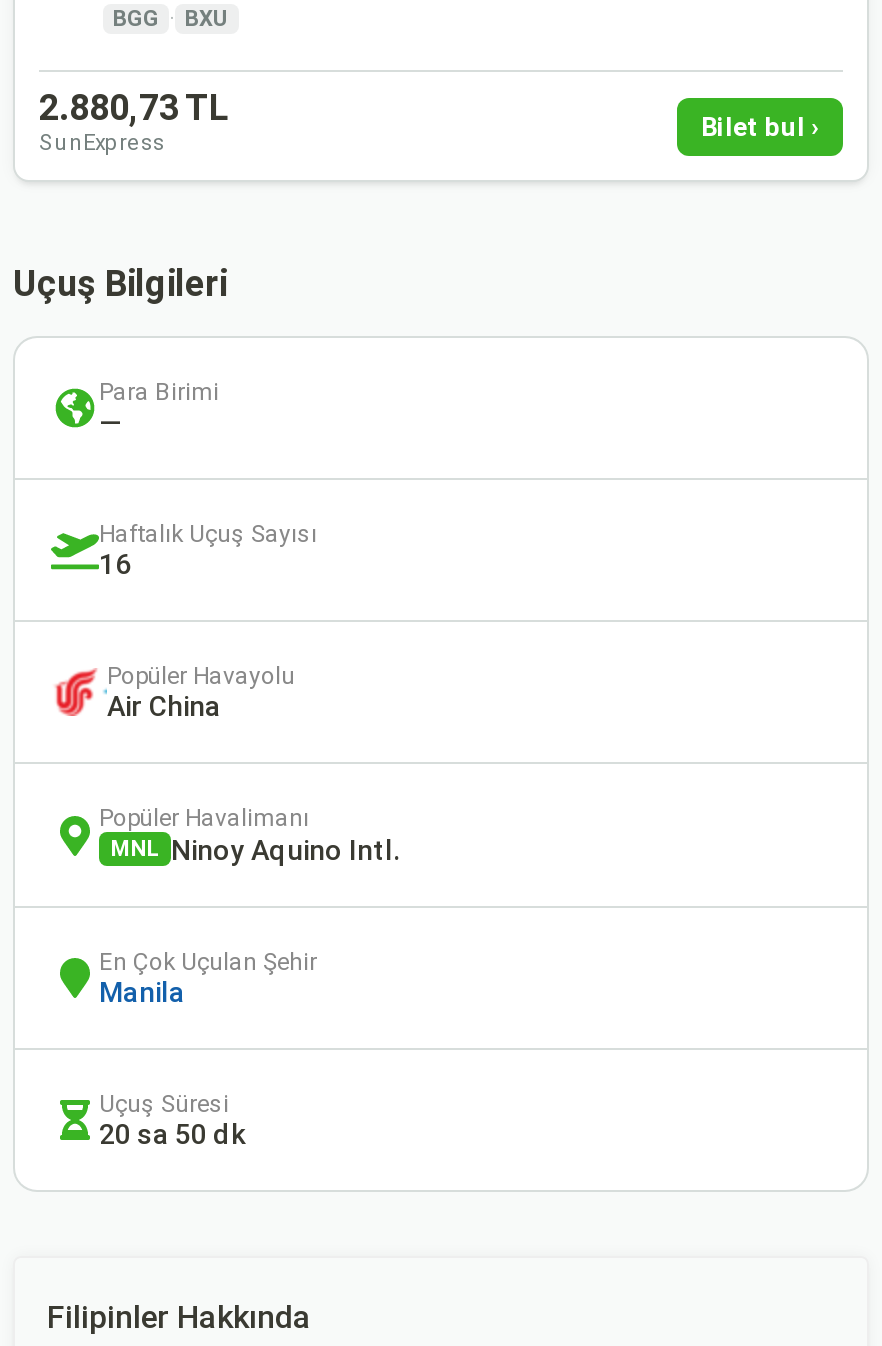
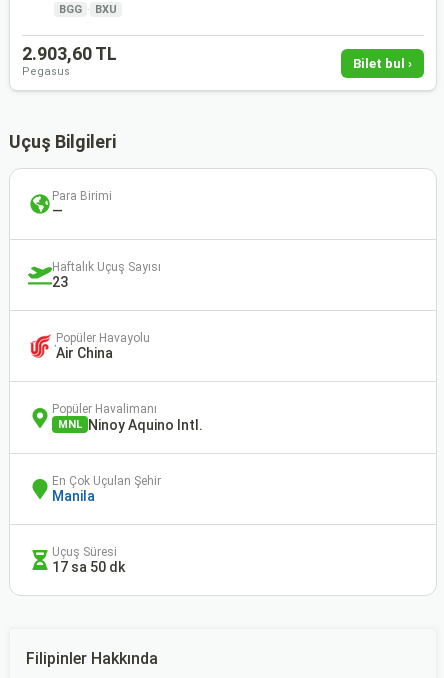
- 2.880,73 TL
- SunExpress
+ 2.903,60 TL
+ Pegasus

- 16
+ 23

- 20 sa 50 dk
+ 17 sa 50 dk
